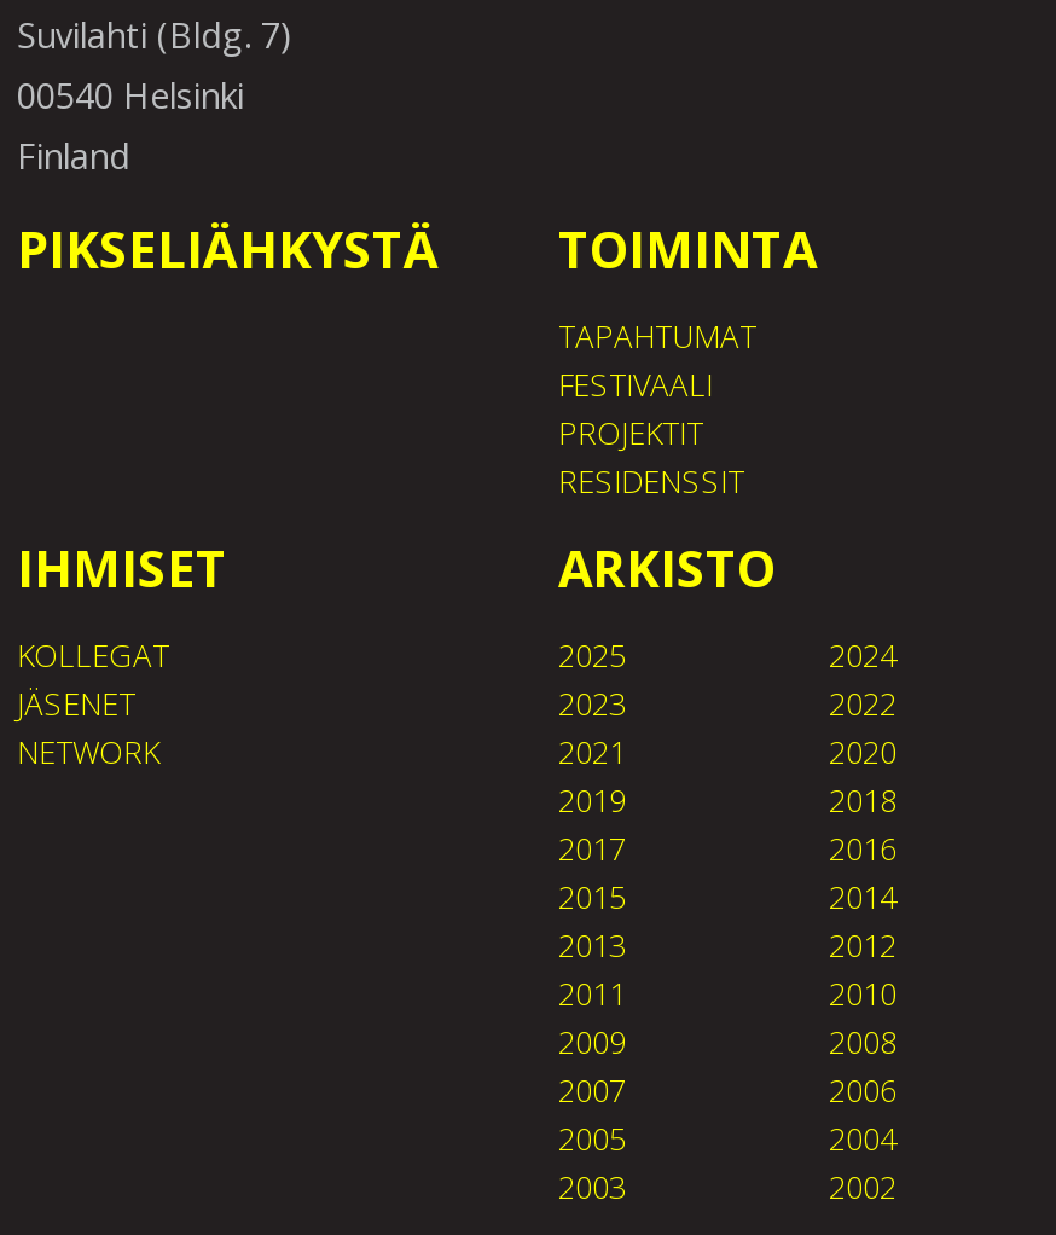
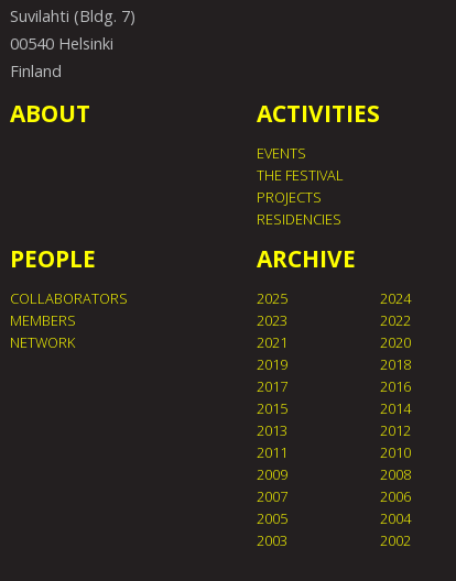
- PIKSELIÄHKYSTÄ
- TOIMINTA
+ ABOUT
+ ACTIVITIES

- TAPAHTUMAT
- FESTIVAALI
- PROJEKTIT
- RESIDENSSIT
+ EVENTS
+ THE FESTIVAL
+ PROJECTS
+ RESIDENCIES

- IHMISET
+ PEOPLE

- ARKISTO
+ ARCHIVE

- KOLLEGAT
- JÄSENET
+ COLLABORATORS
+ MEMBERS
